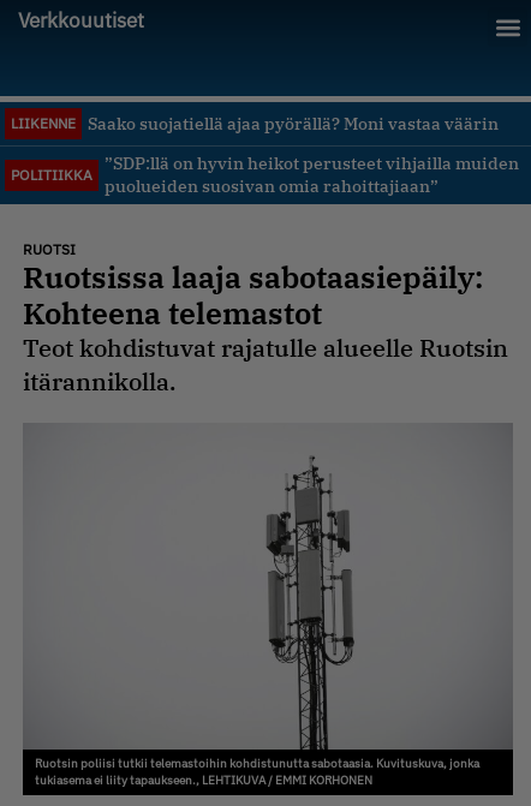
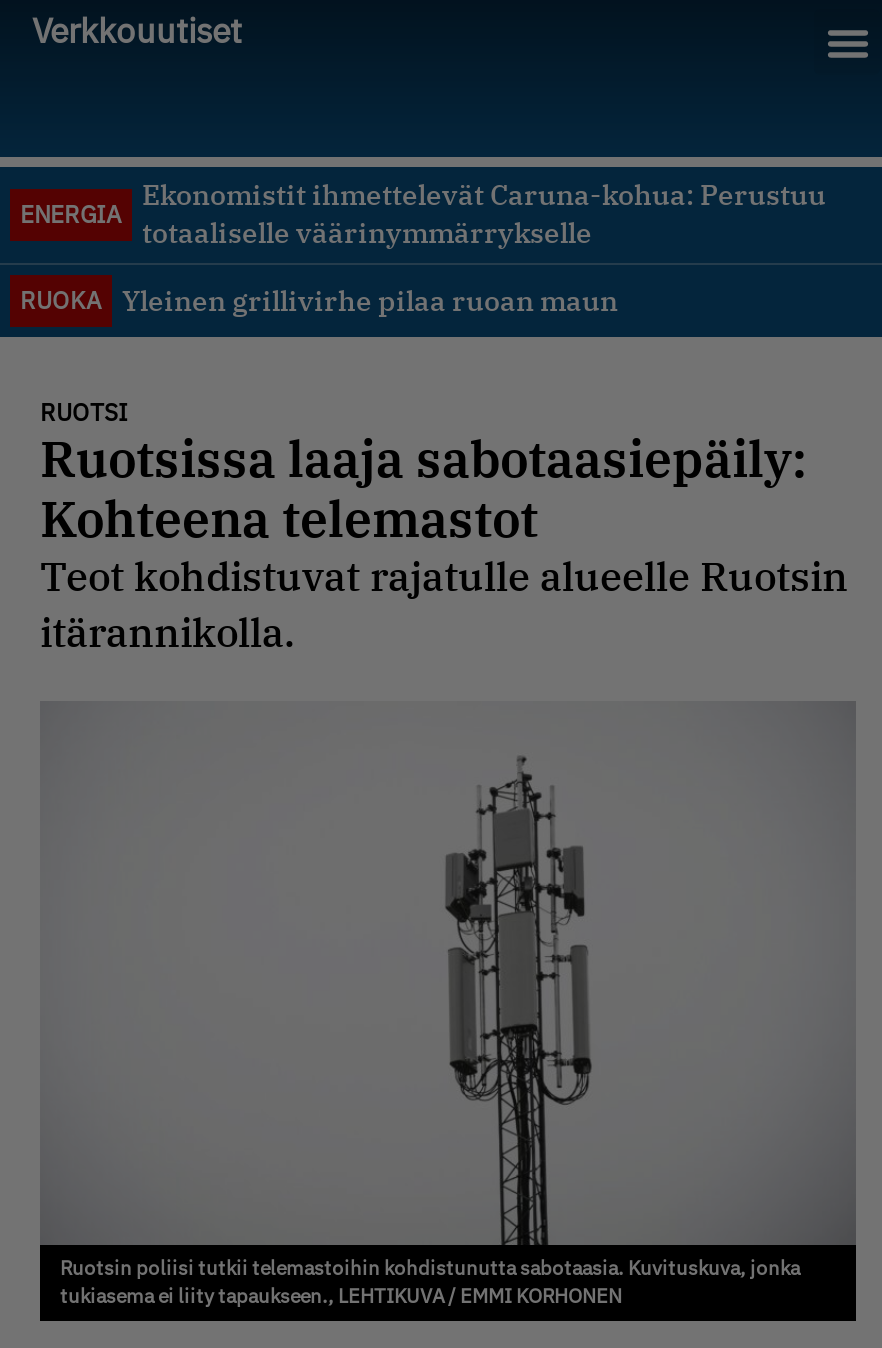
- LIIKENNE
- Saako suojatiellä ajaa pyörällä? Moni vastaa väärin
+ ENERGIA

- ”SDP:llä on hyvin heikot perusteet vihjailla muiden
- puolueiden suosivan omia rahoittajiaan”
+ RUOKA
+ Yleinen grillivirhe pilaa ruoan maun

- POLITIIKKA
+ Ekonomistit ihmettelevät Caruna-kohua: Perustuu
+ totaaliselle väärinymmärrykselle
